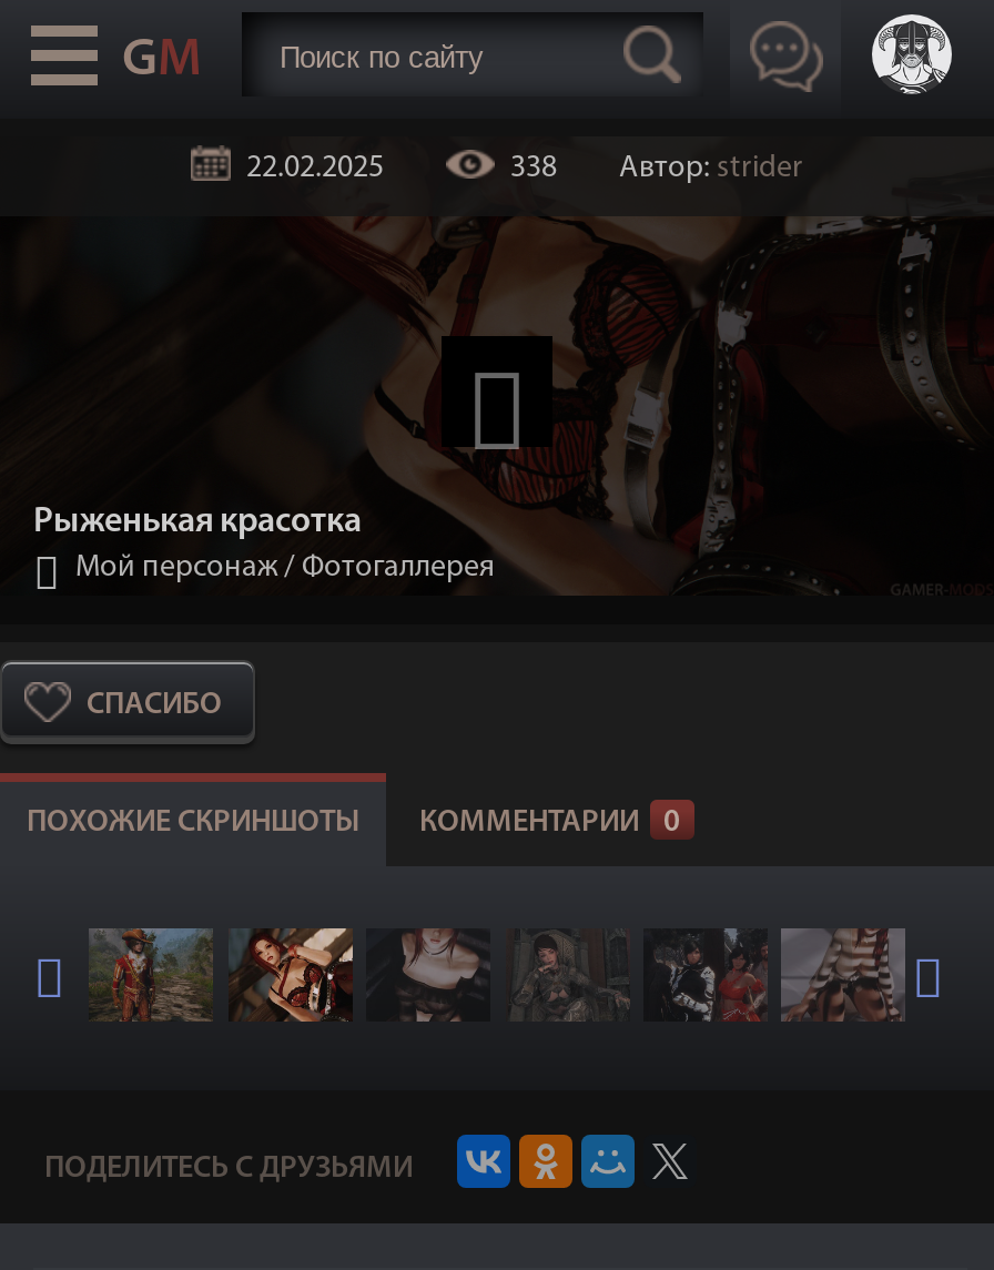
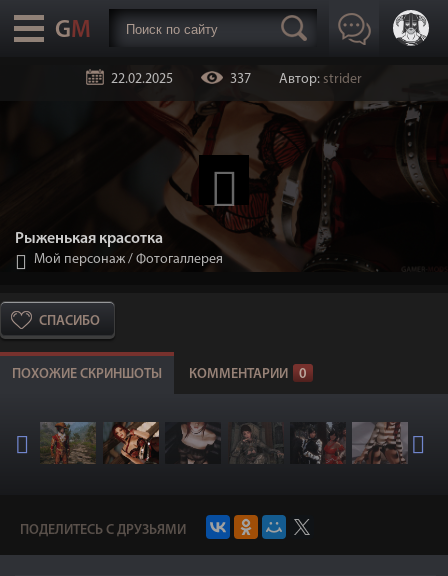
- 338
+ 337
